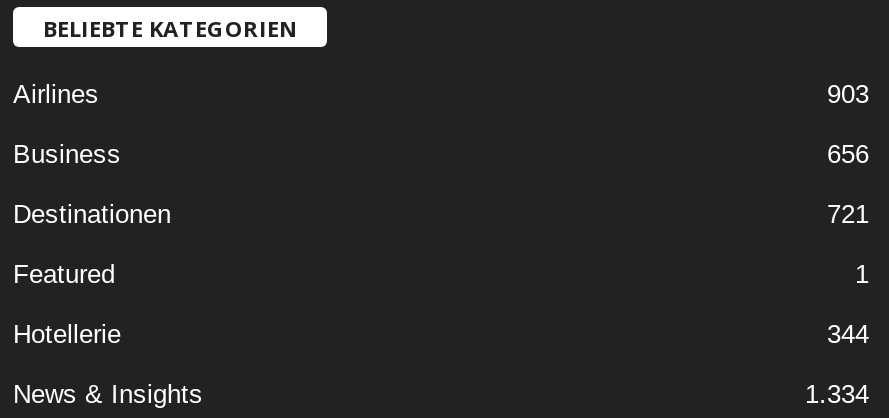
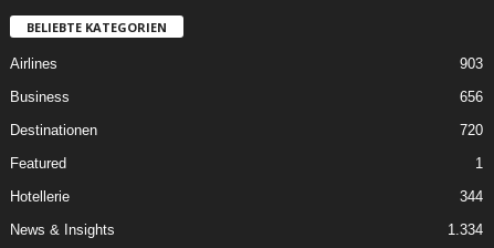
- 721
+ 720
